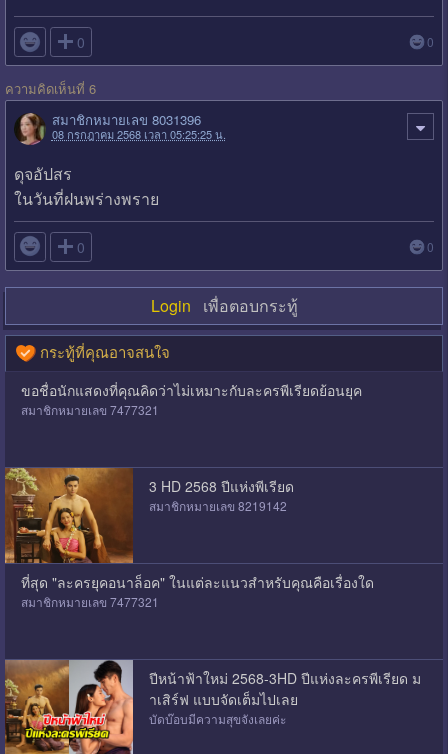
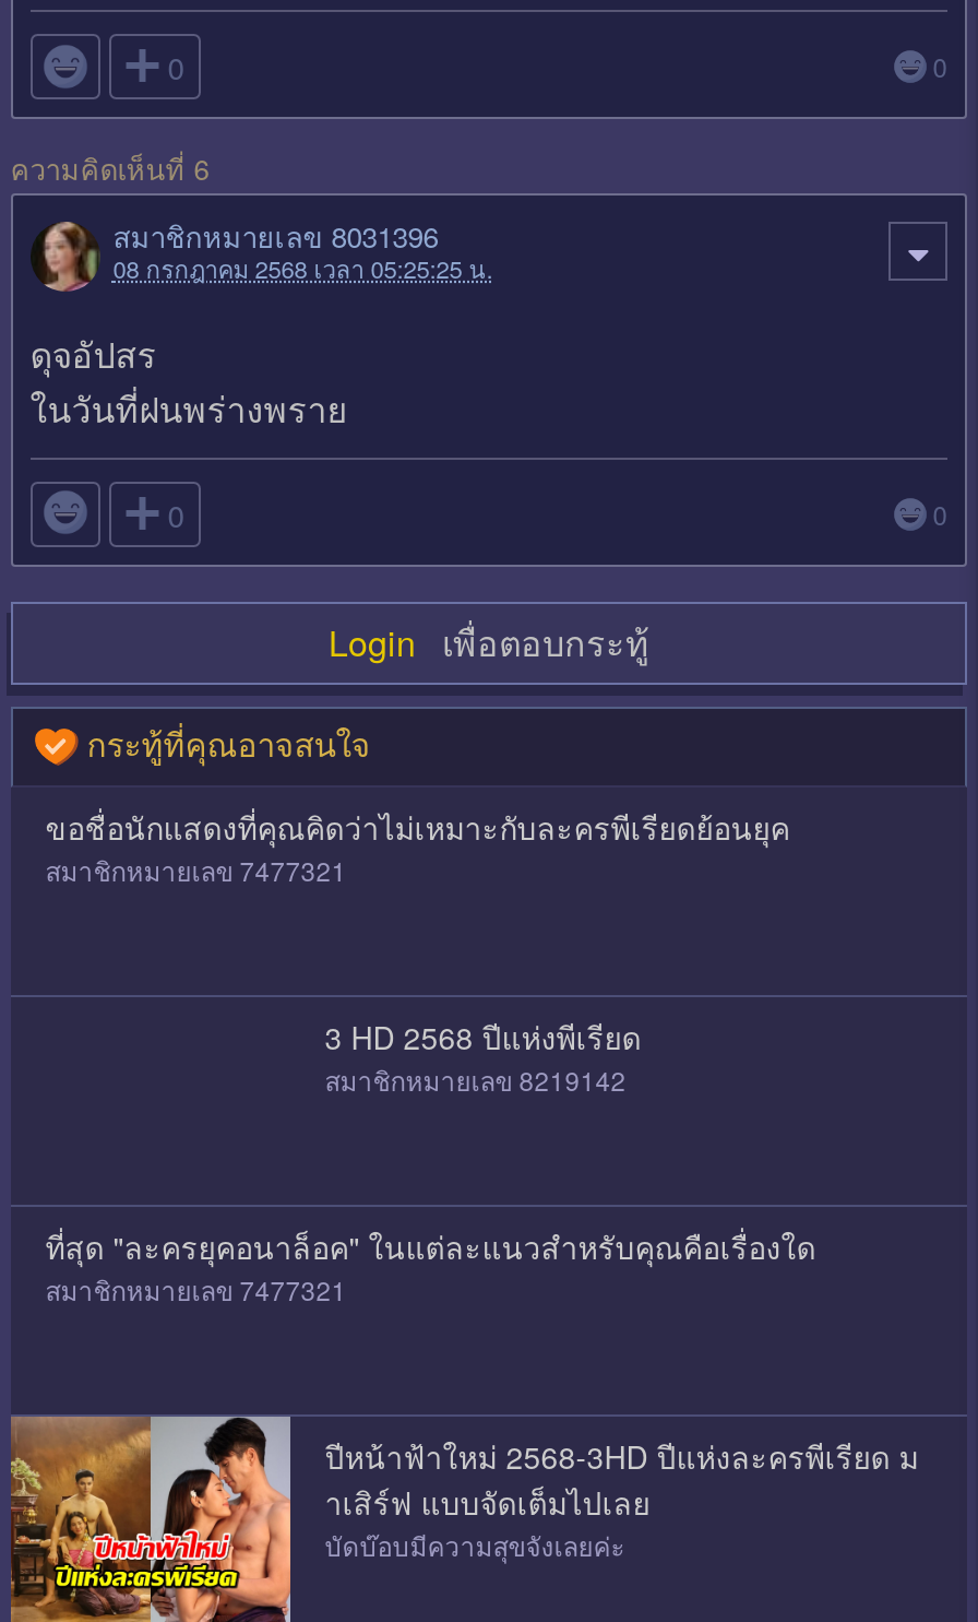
- [image]
